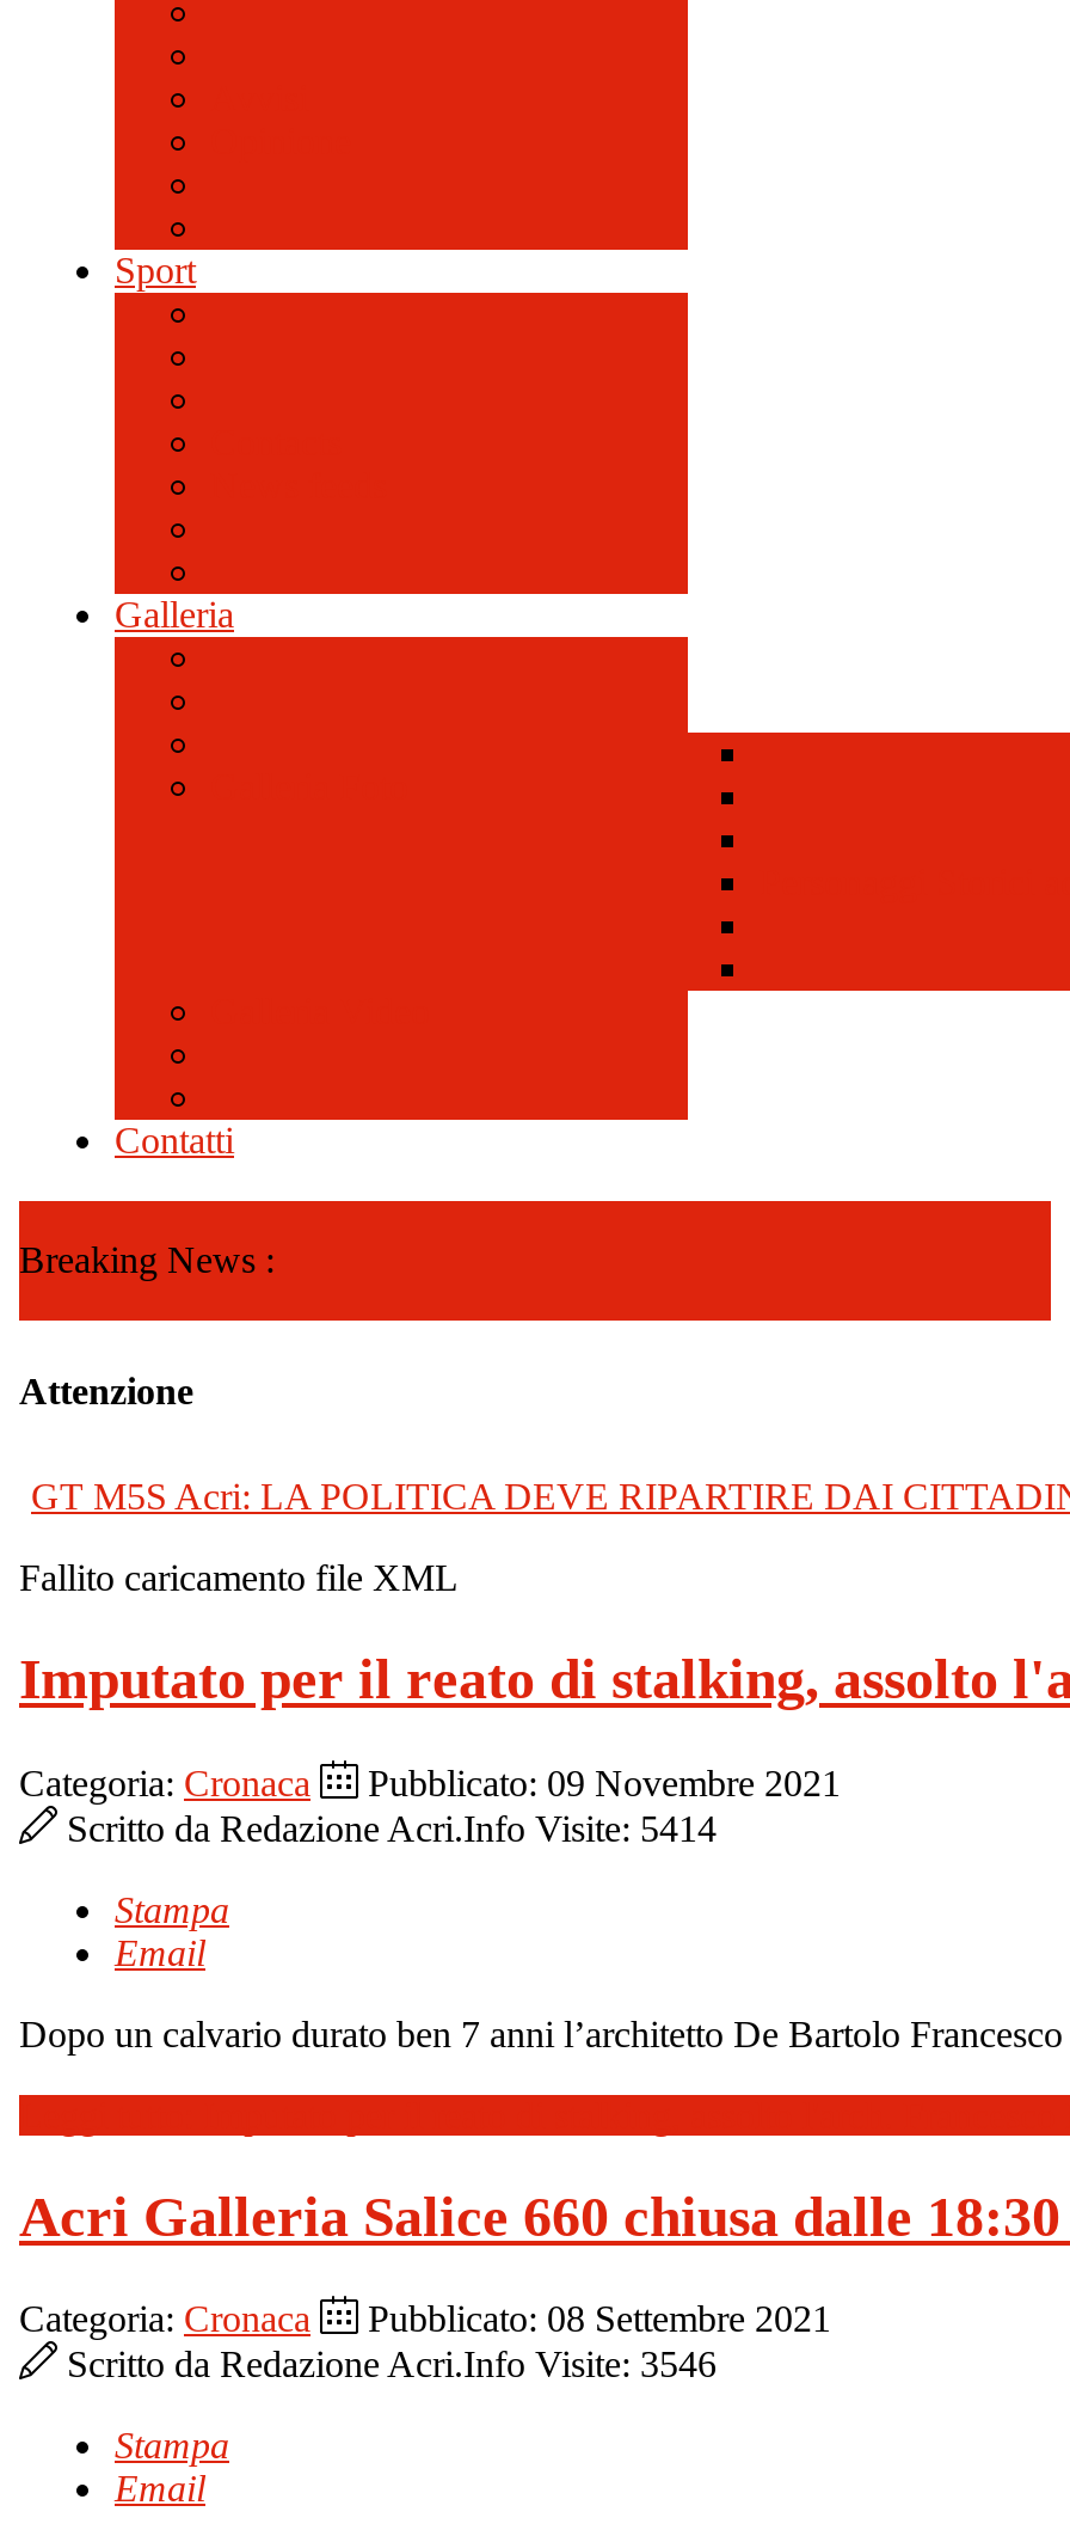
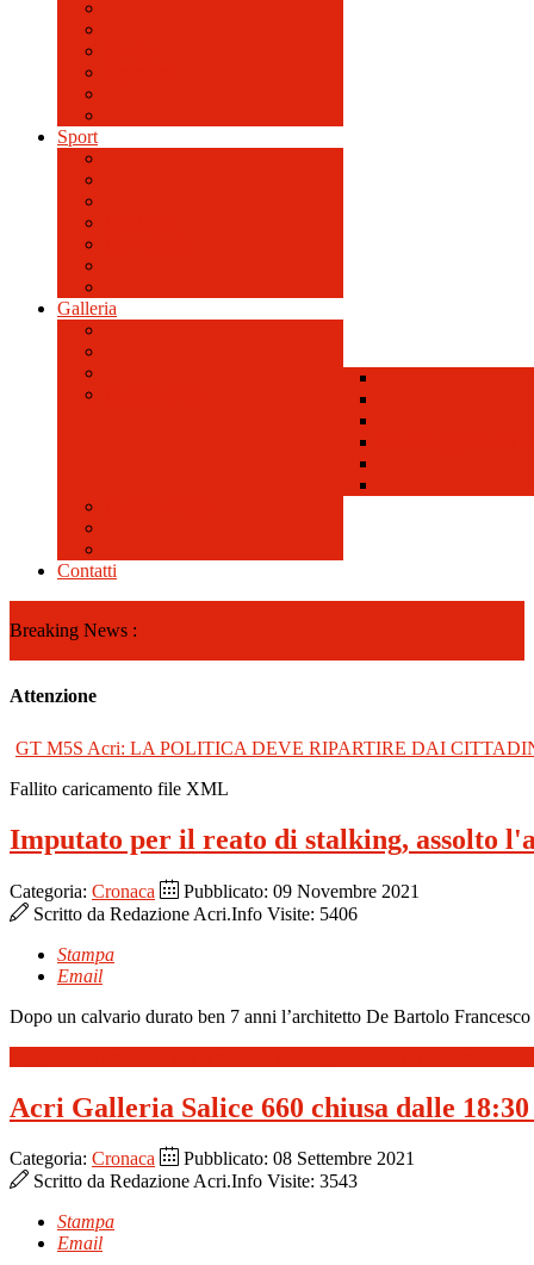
- Scritto da Redazione Acri.Info Visite: 5414
+ Scritto da Redazione Acri.Info Visite: 5406

- Scritto da Redazione Acri.Info Visite: 3546
+ Scritto da Redazione Acri.Info Visite: 3543
